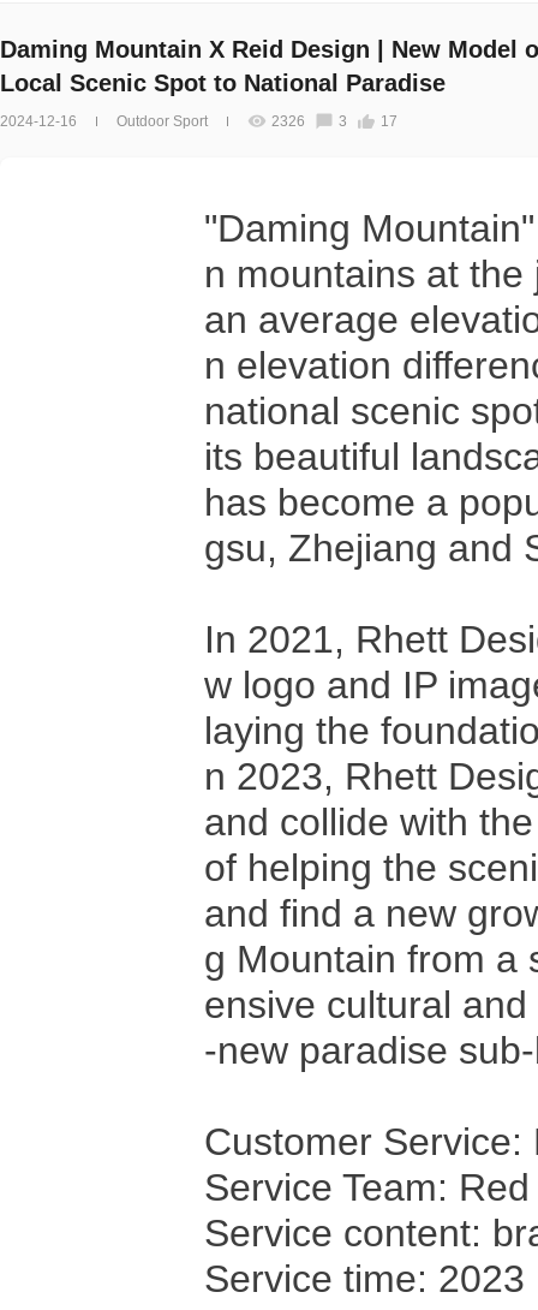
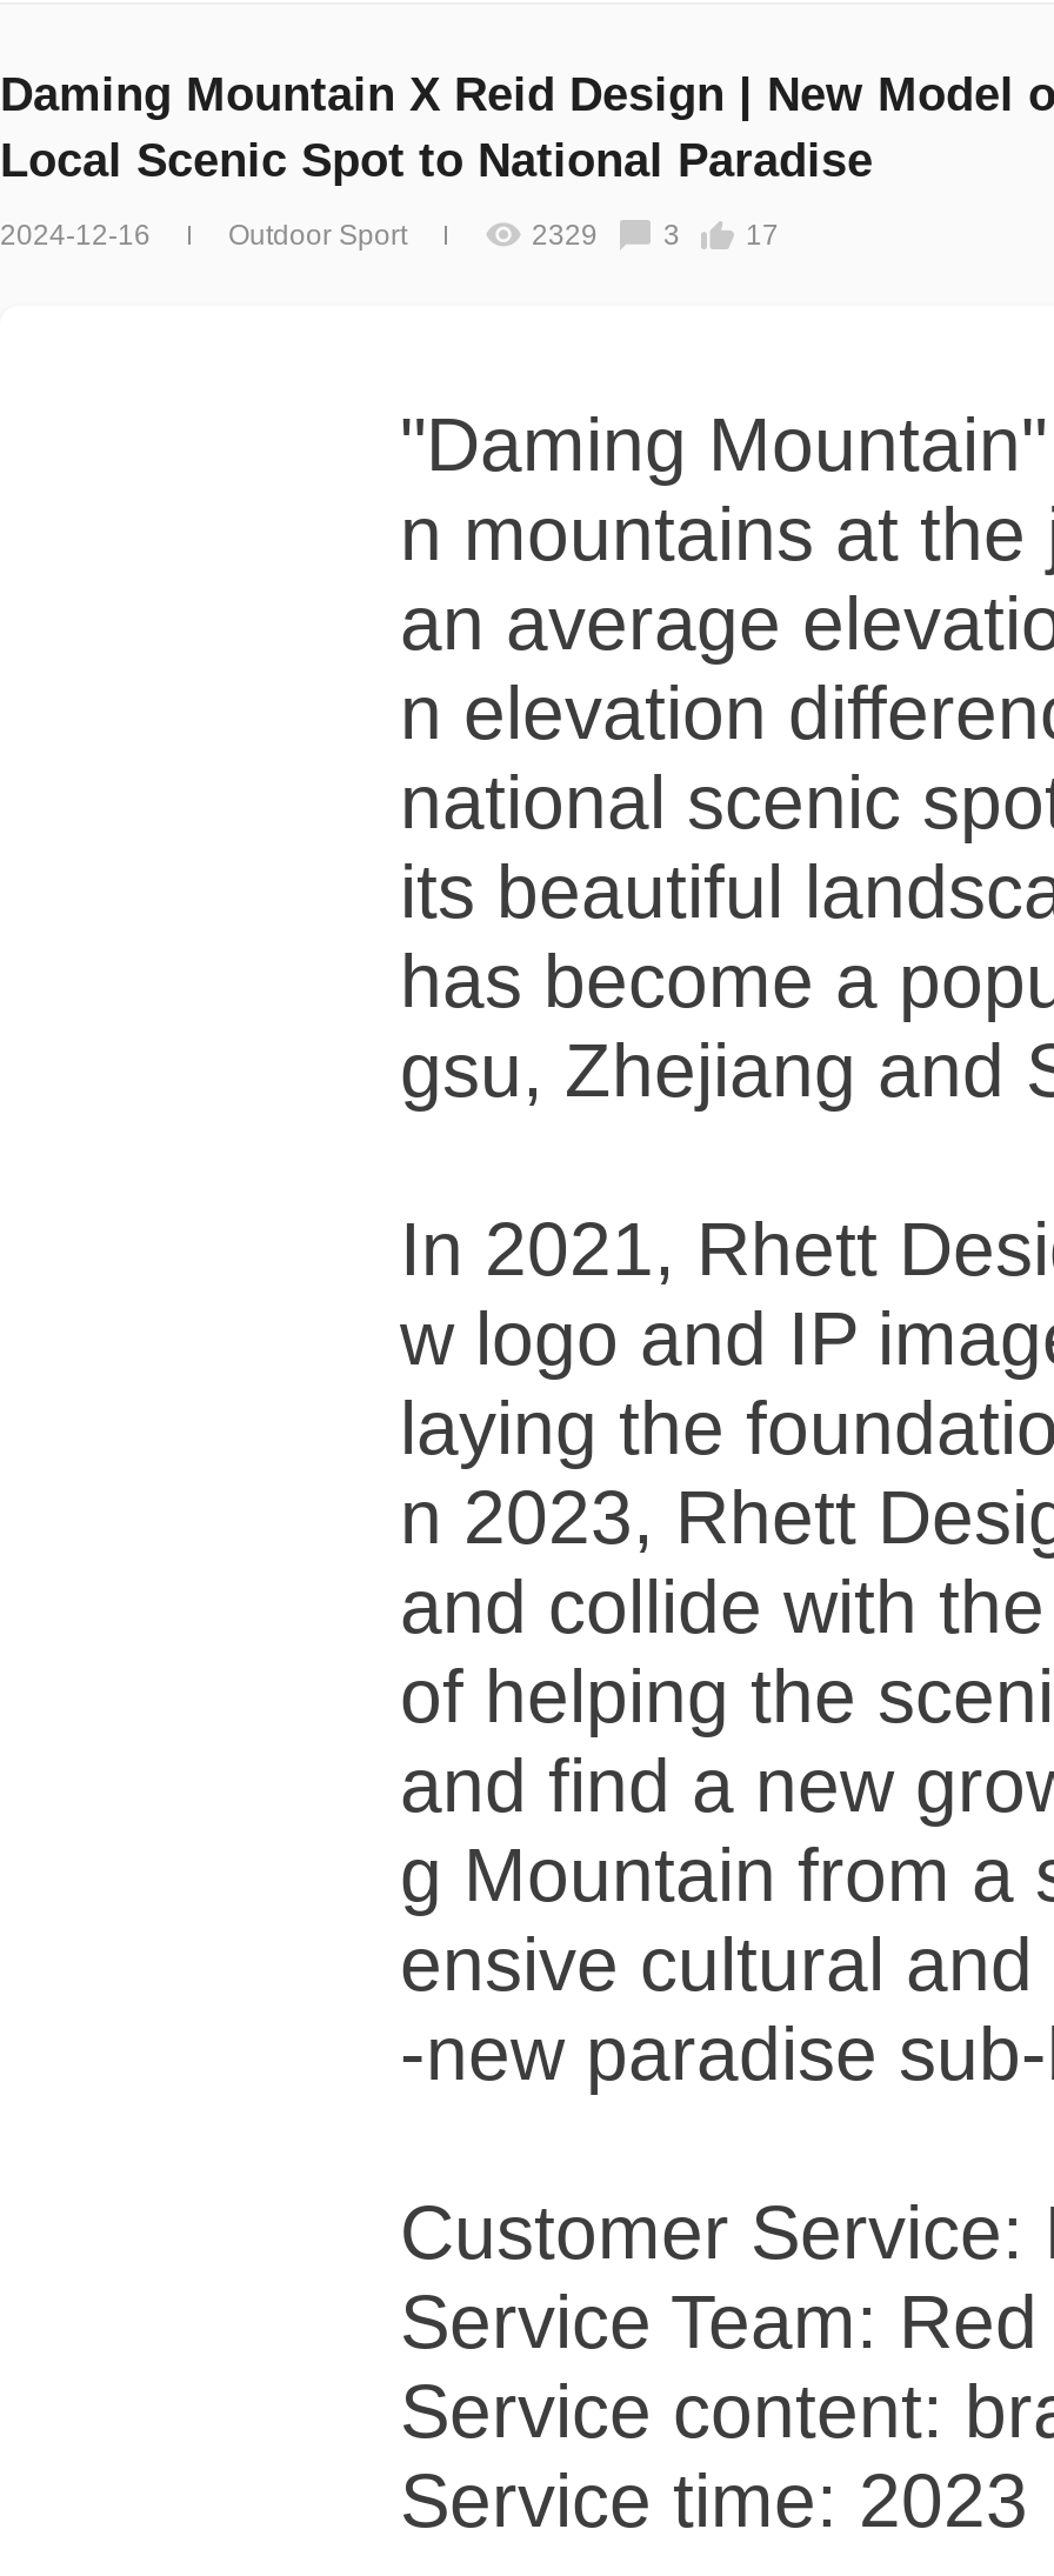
- 2326 3 17
+ 2329 3 17
